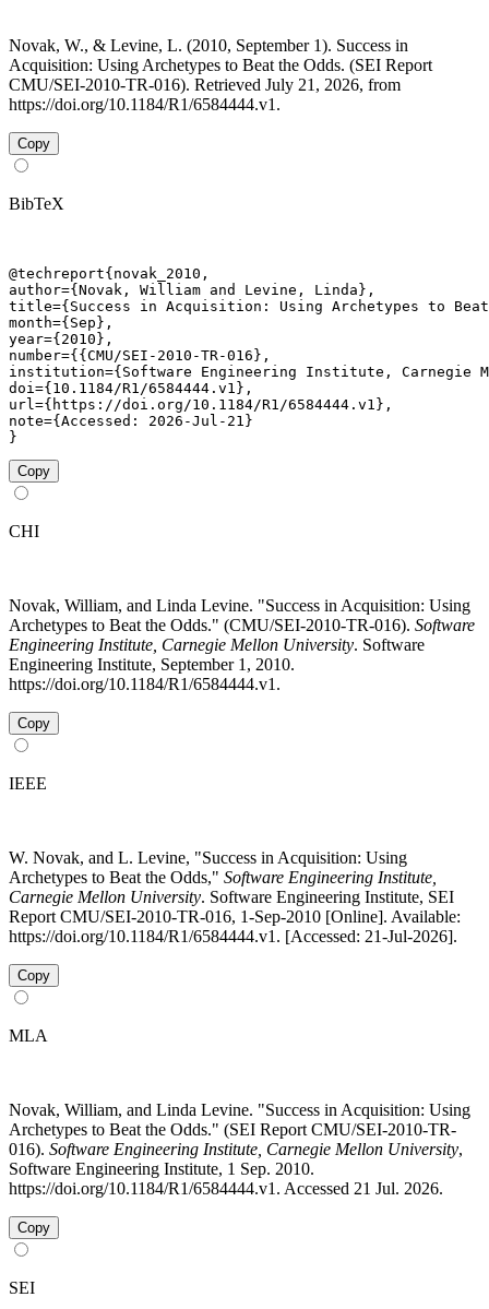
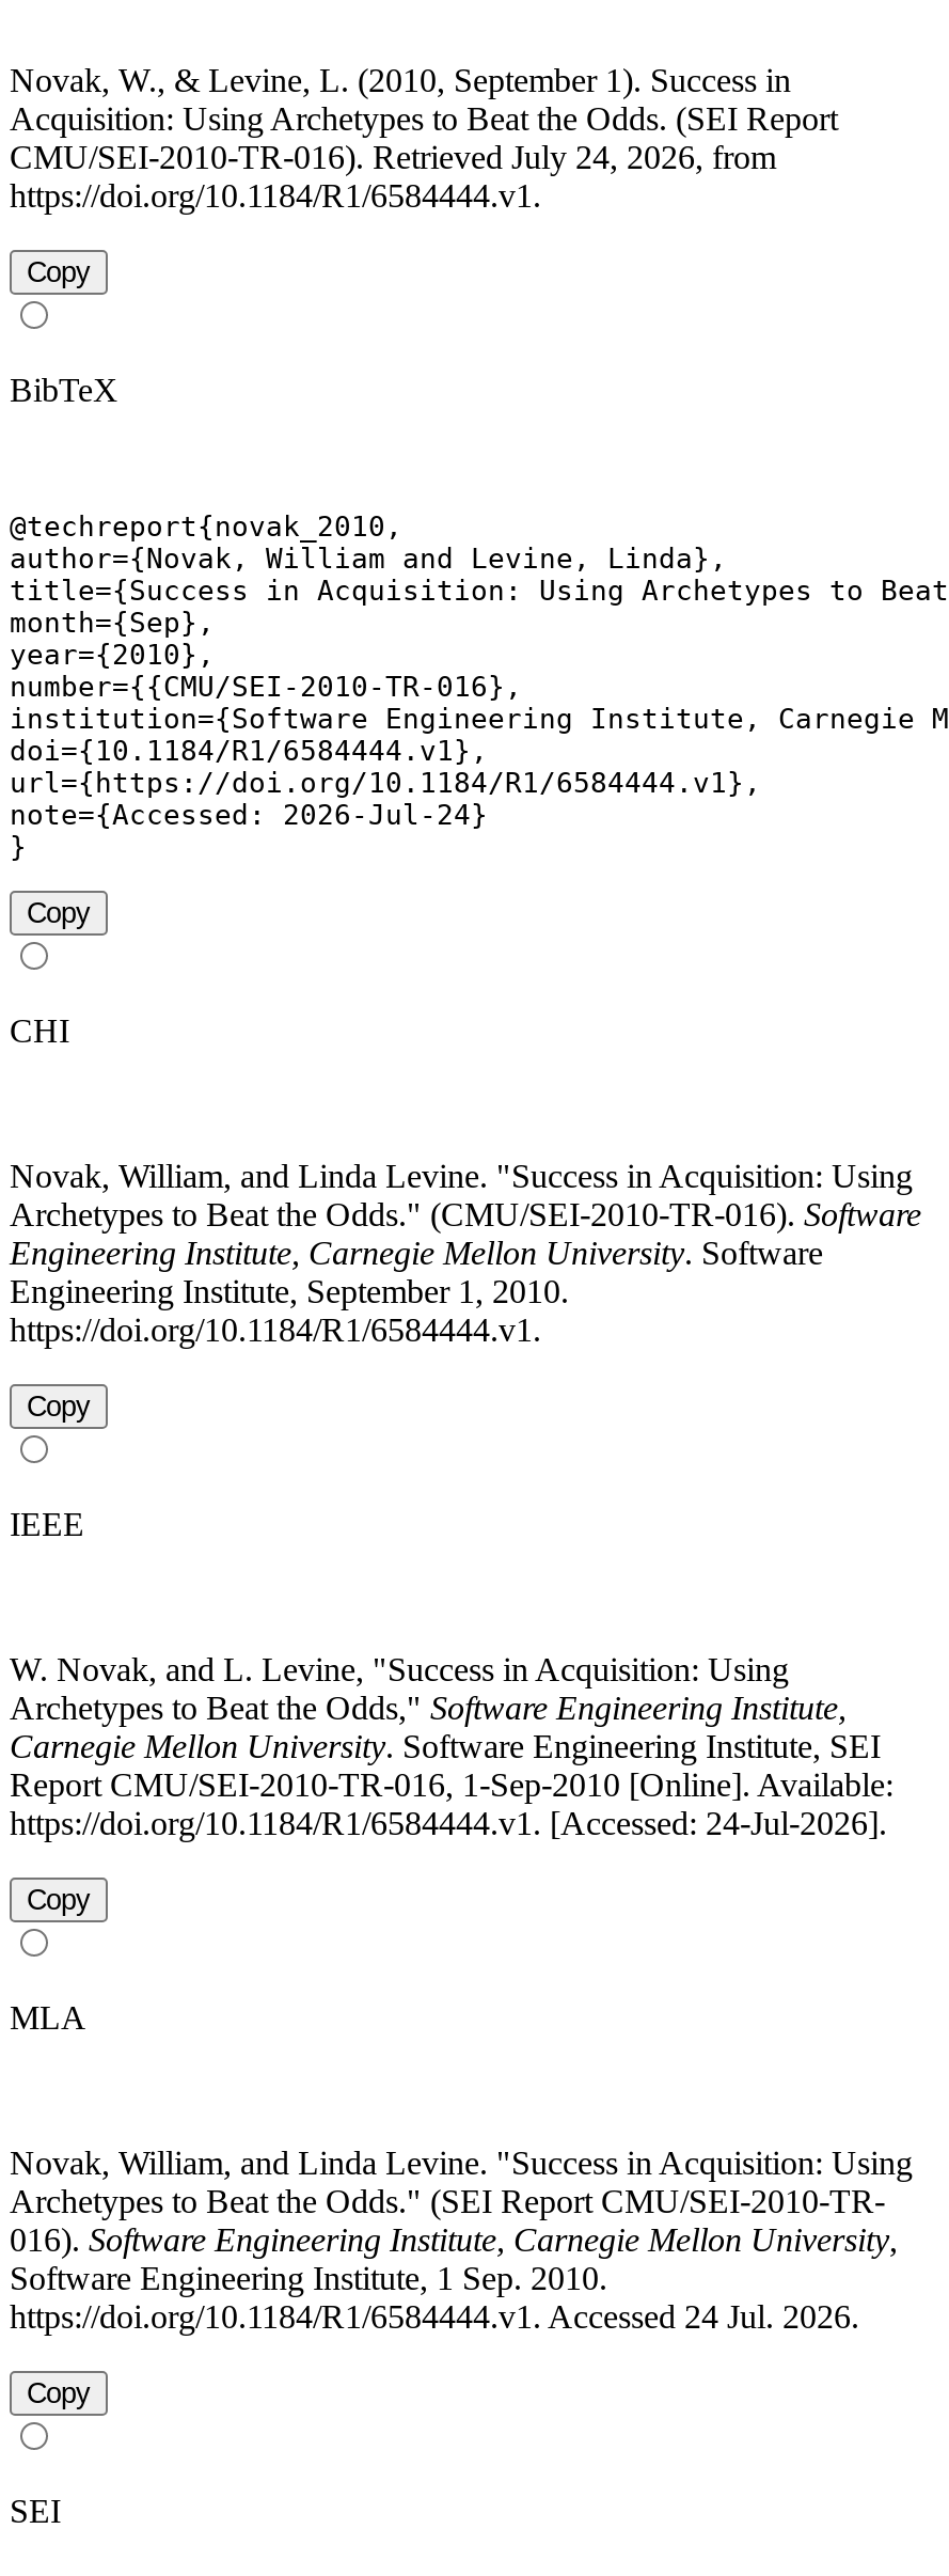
- CMU/SEI-2010-TR-016). Retrieved July 21, 2026, from
+ CMU/SEI-2010-TR-016). Retrieved July 24, 2026, from

- note={Accessed: 2026-Jul-21}
+ note={Accessed: 2026-Jul-24}

- https://doi.org/10.1184/R1/6584444.v1. [Accessed: 21-Jul-2026].
+ https://doi.org/10.1184/R1/6584444.v1. [Accessed: 24-Jul-2026].

- https://doi.org/10.1184/R1/6584444.v1. Accessed 21 Jul. 2026.
+ https://doi.org/10.1184/R1/6584444.v1. Accessed 24 Jul. 2026.
